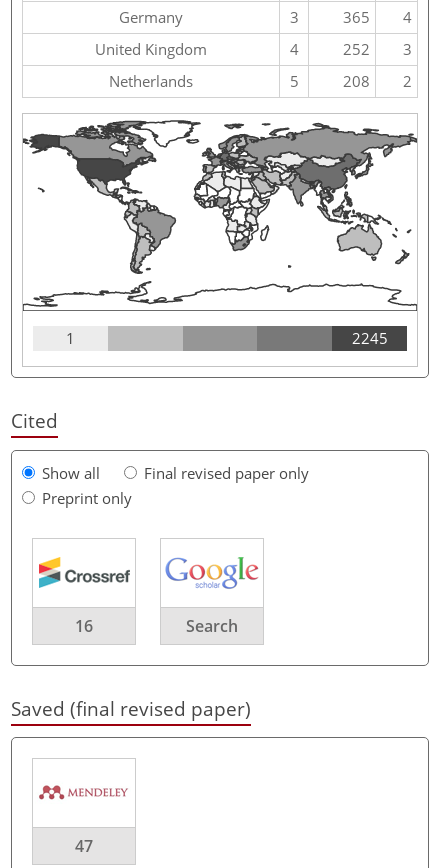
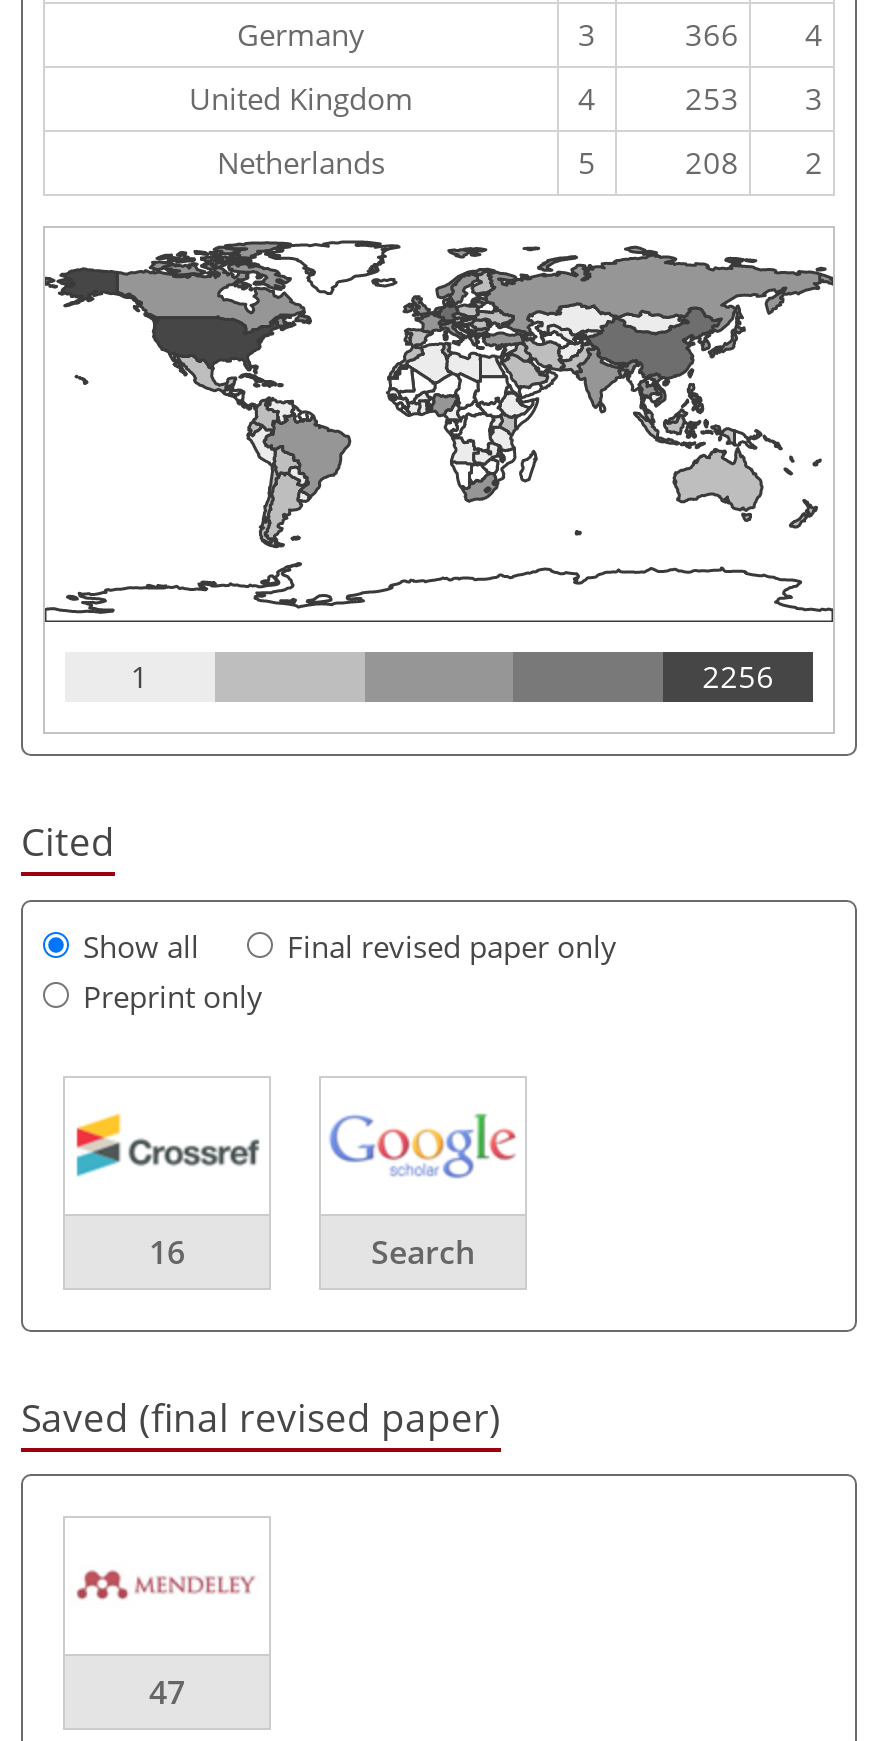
- 365 4
+ 366 4

- 252 3
+ 253 3

- 2245
+ 2256
